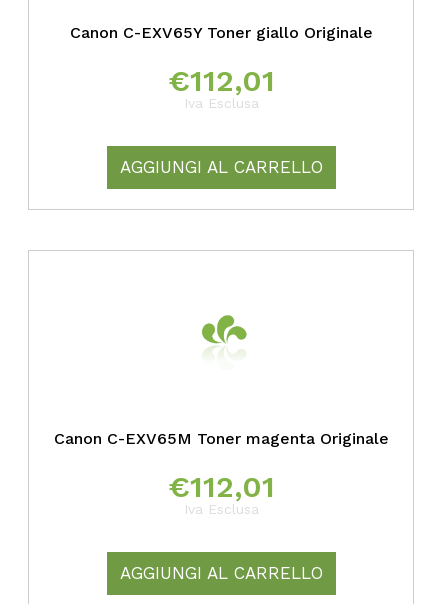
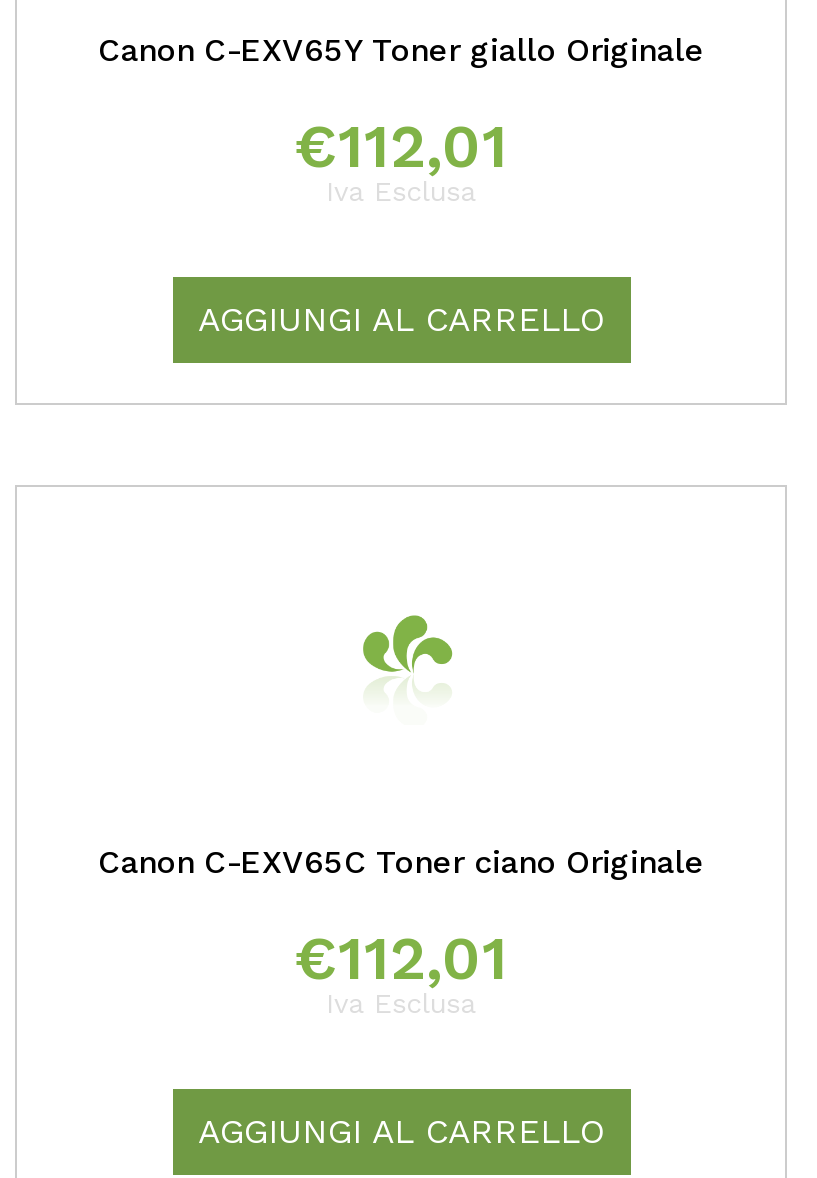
- Canon C-EXV65M Toner magenta Originale
+ Canon C-EXV65C Toner ciano Originale
